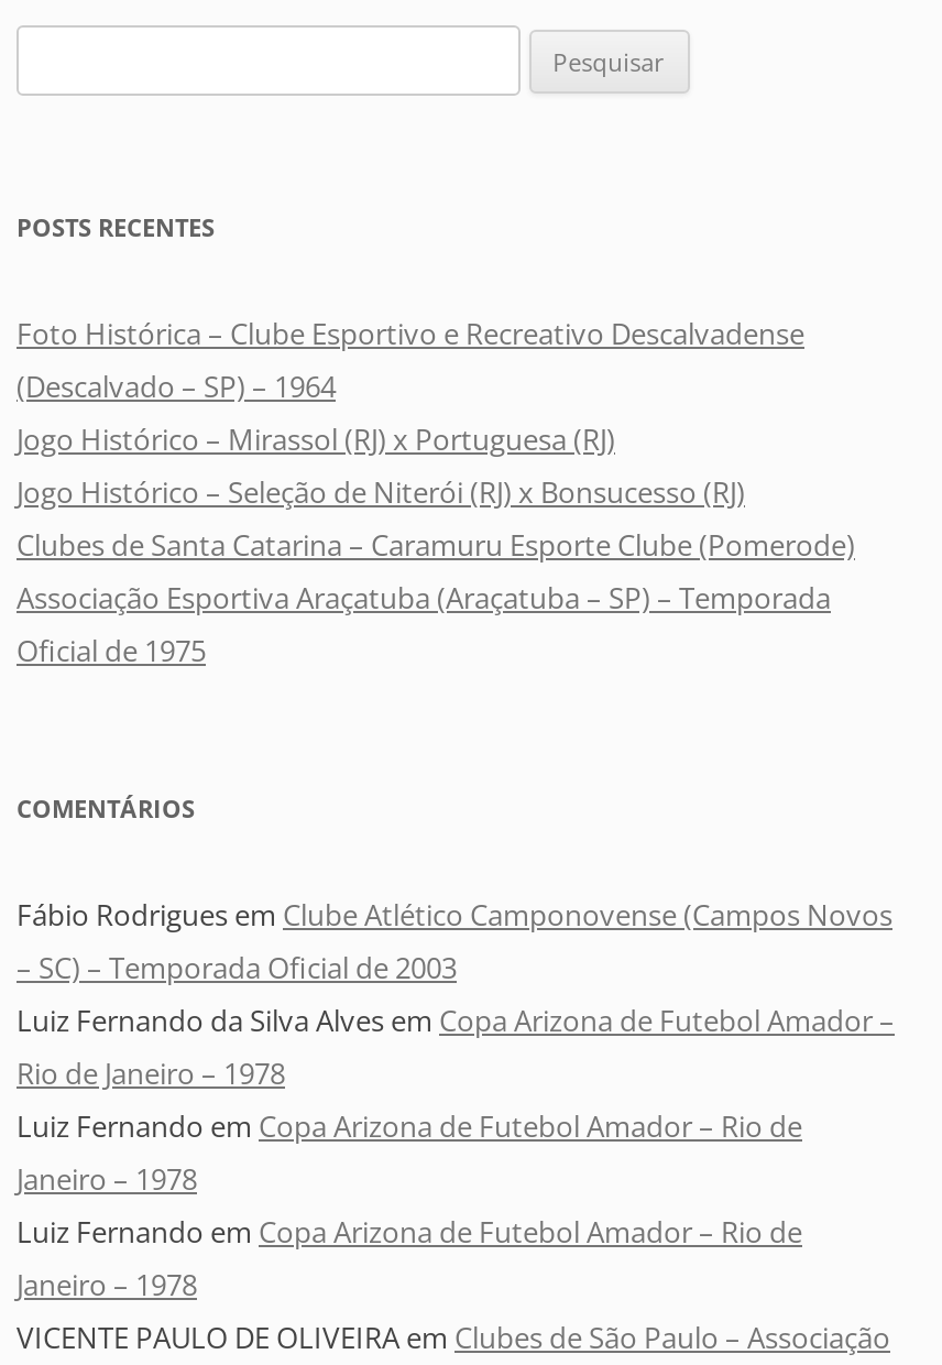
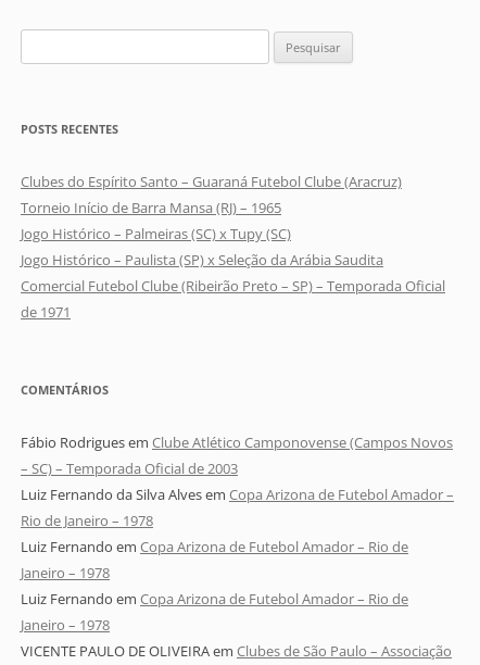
- Foto Histórica – Clube Esportivo e Recreativo Descalvadense
- (Descalvado – SP) – 1964
- Jogo Histórico – Mirassol (RJ) x Portuguesa (RJ)
- Jogo Histórico – Seleção de Niterói (RJ) x Bonsucesso (RJ)
- Clubes de Santa Catarina – Caramuru Esporte Clube (Pomerode)
- Associação Esportiva Araçatuba (Araçatuba – SP) – Temporada
- Oficial de 1975
+ Clubes do Espírito Santo – Guaraná Futebol Clube (Aracruz)
+ Torneio Início de Barra Mansa (RJ) – 1965
+ Jogo Histórico – Palmeiras (SC) x Tupy (SC)
+ Jogo Histórico – Paulista (SP) x Seleção da Arábia Saudita
+ Comercial Futebol Clube (Ribeirão Preto – SP) – Temporada Oficial
+ de 1971
